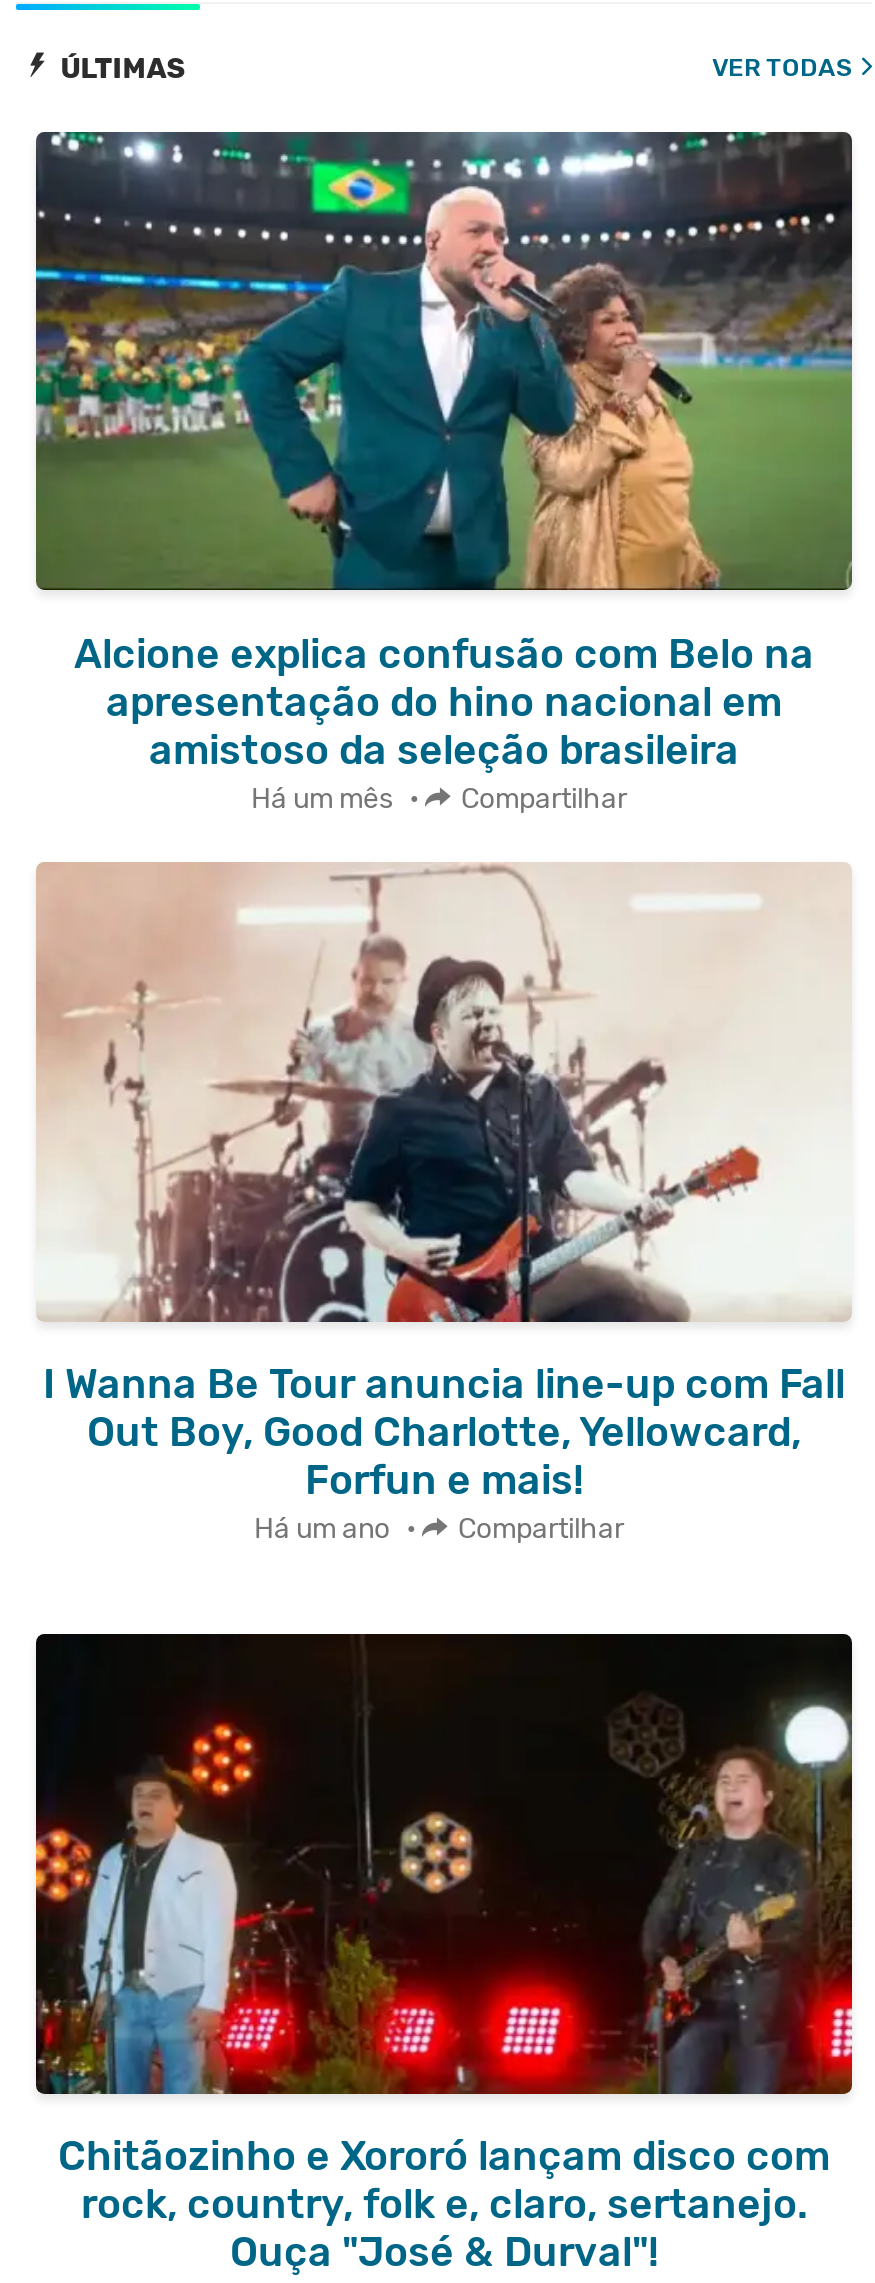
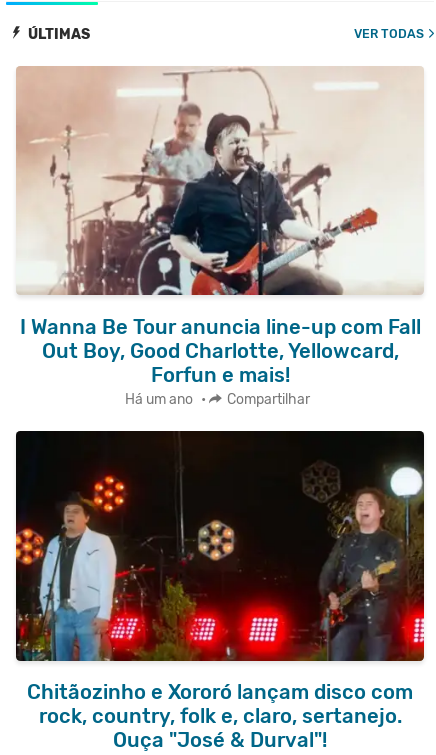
- [image]
- Alcione explica confusão com Belo na
- apresentação do hino nacional em
- amistoso da seleção brasileira
- Há um mês •
- Compartilhar
